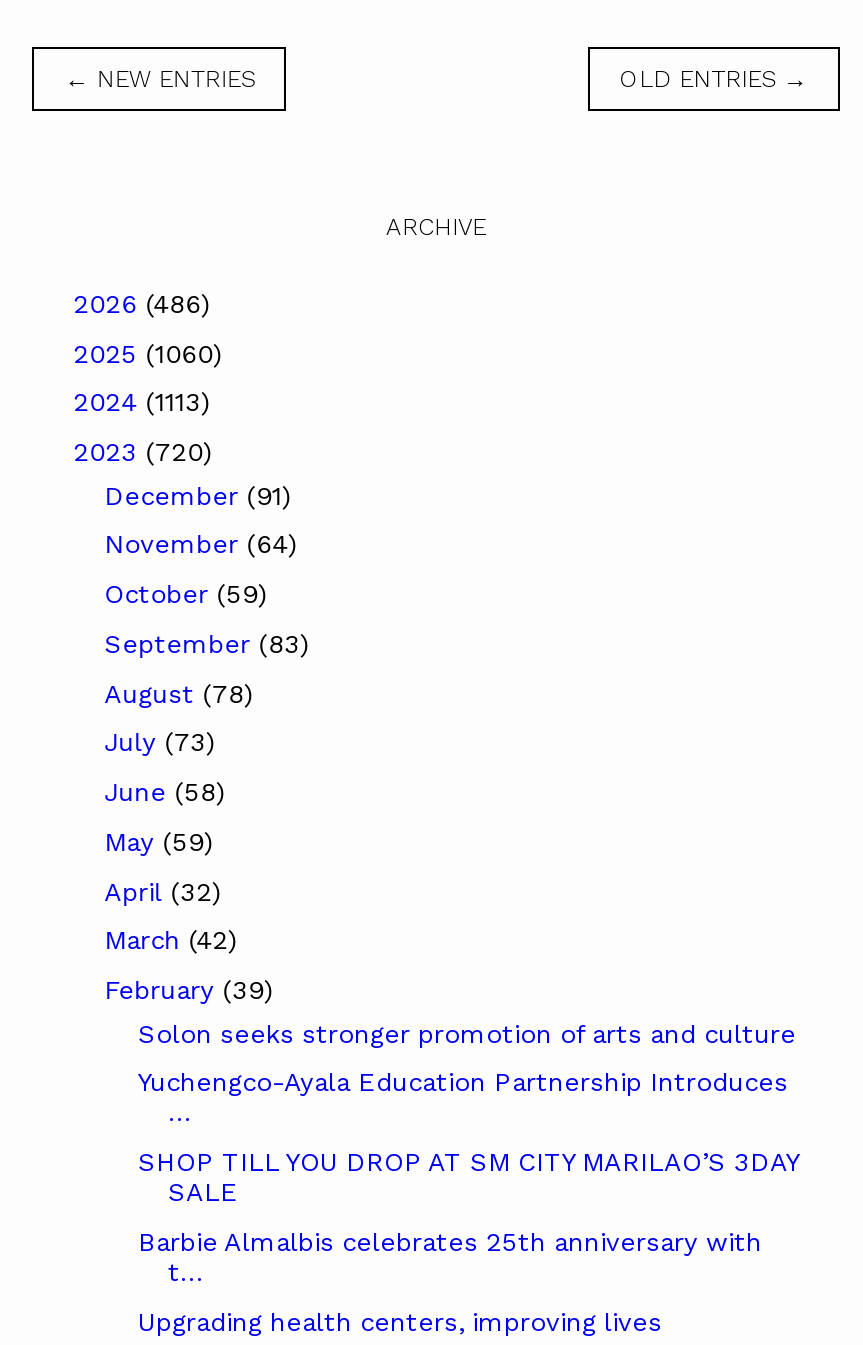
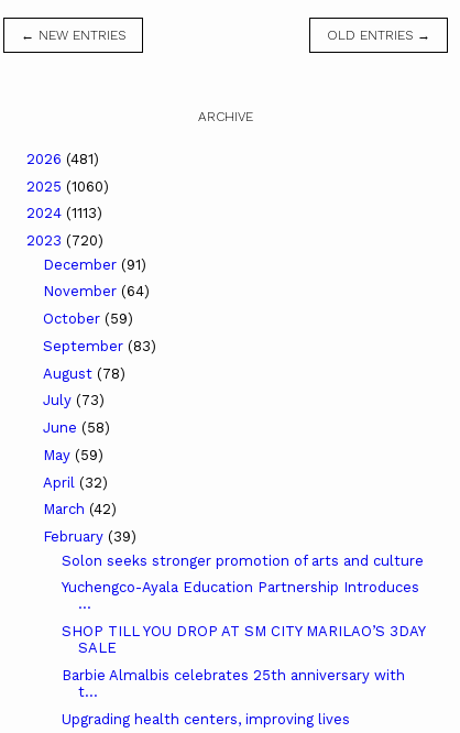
- 2026 (486)
+ 2026 (481)
